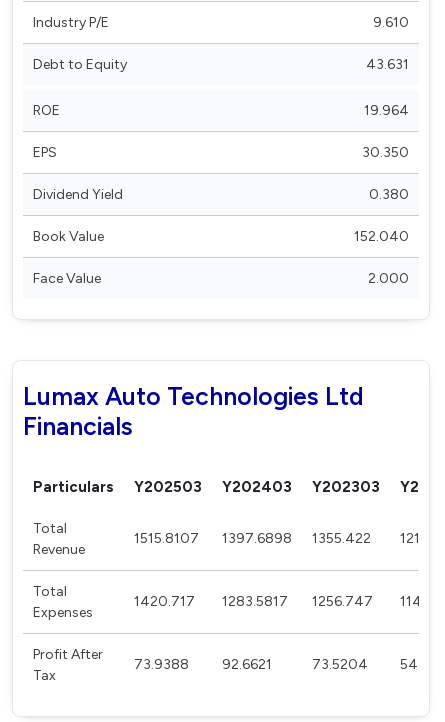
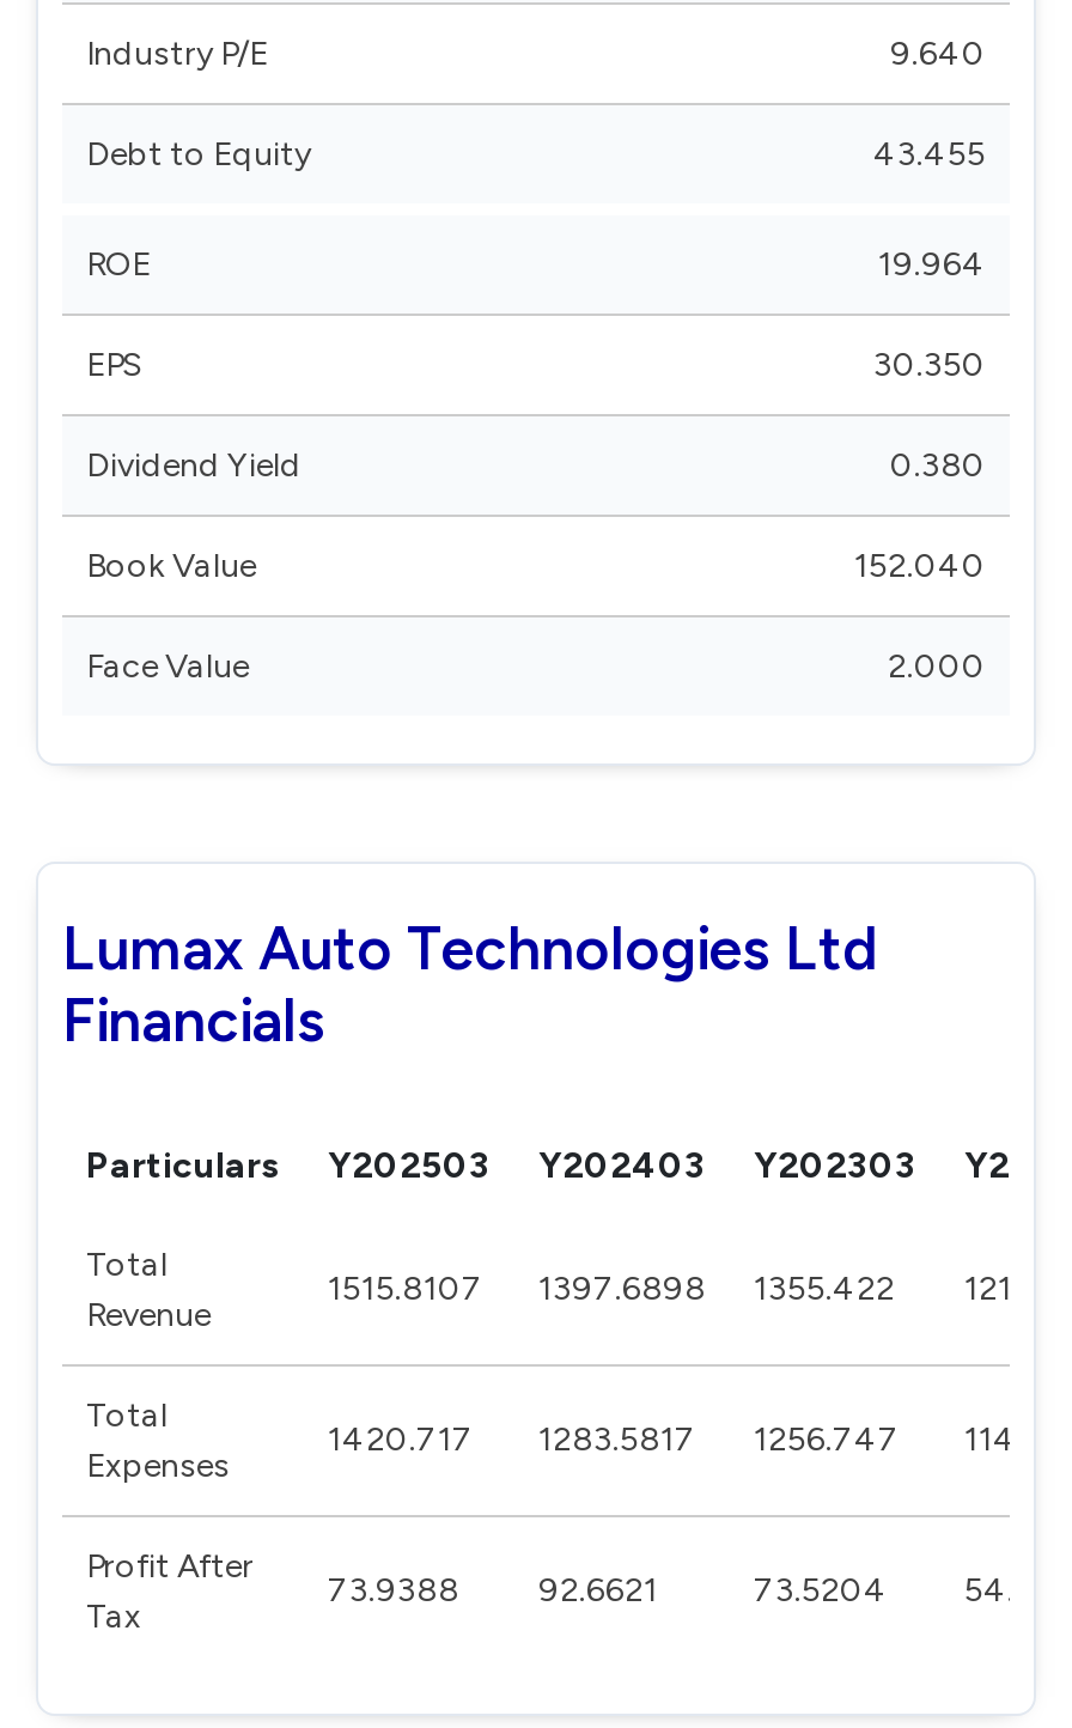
- 9.610
+ 9.640

- 43.631
+ 43.455
